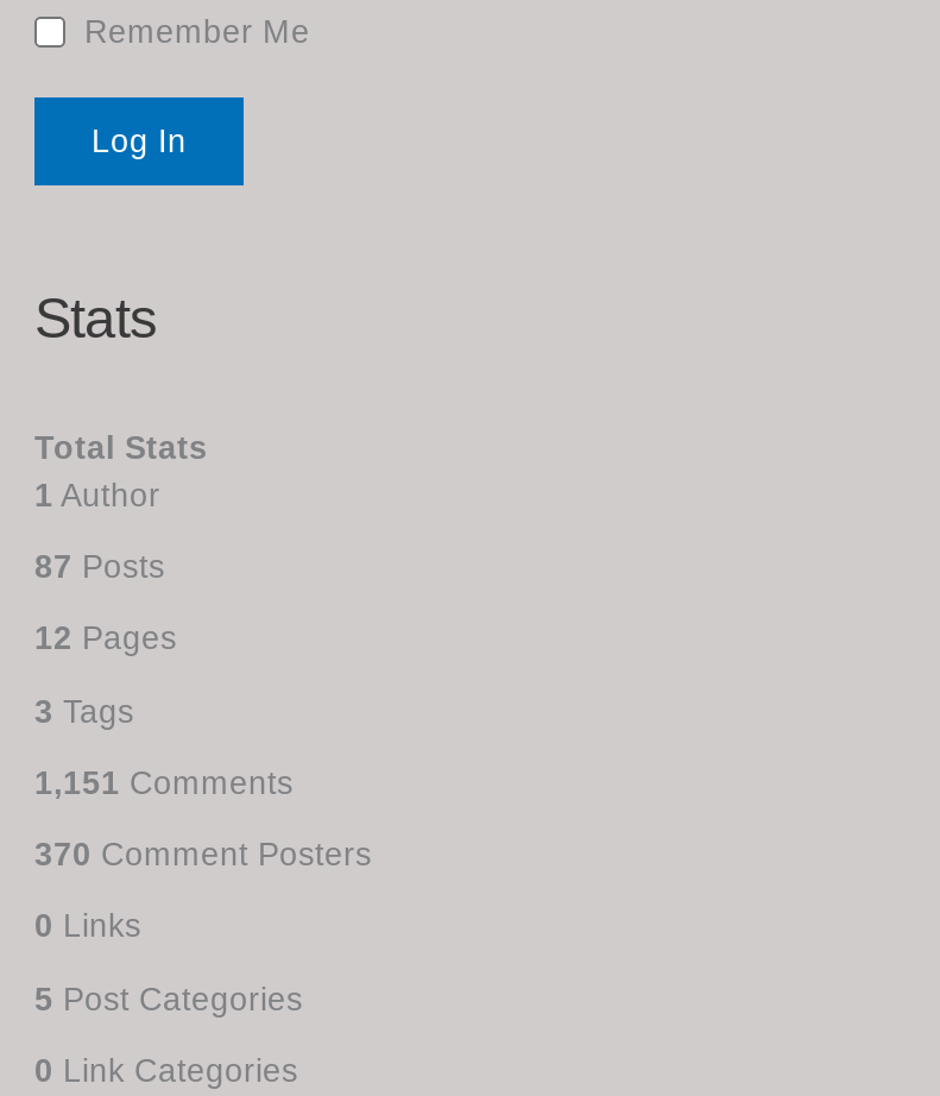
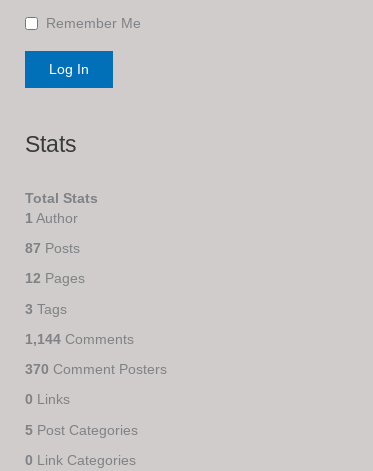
- 1,151 Comments
+ 1,144 Comments
